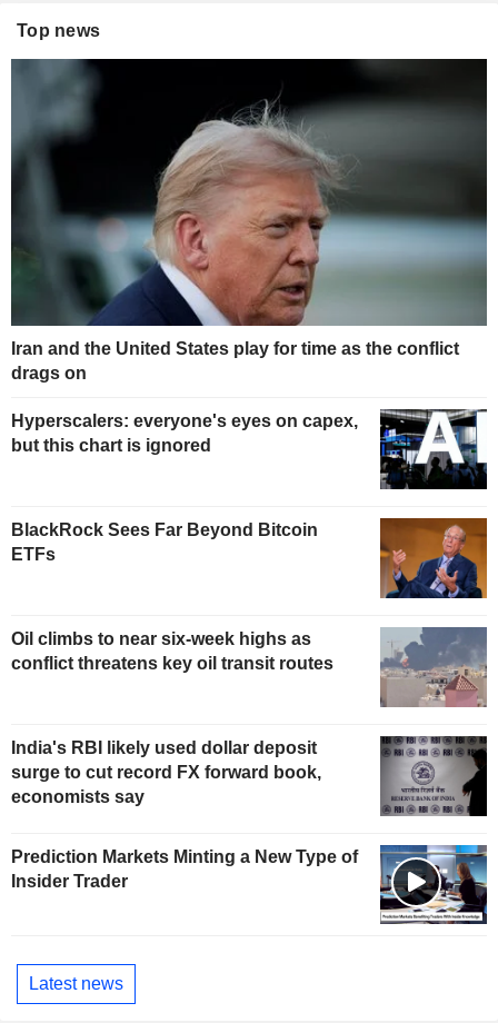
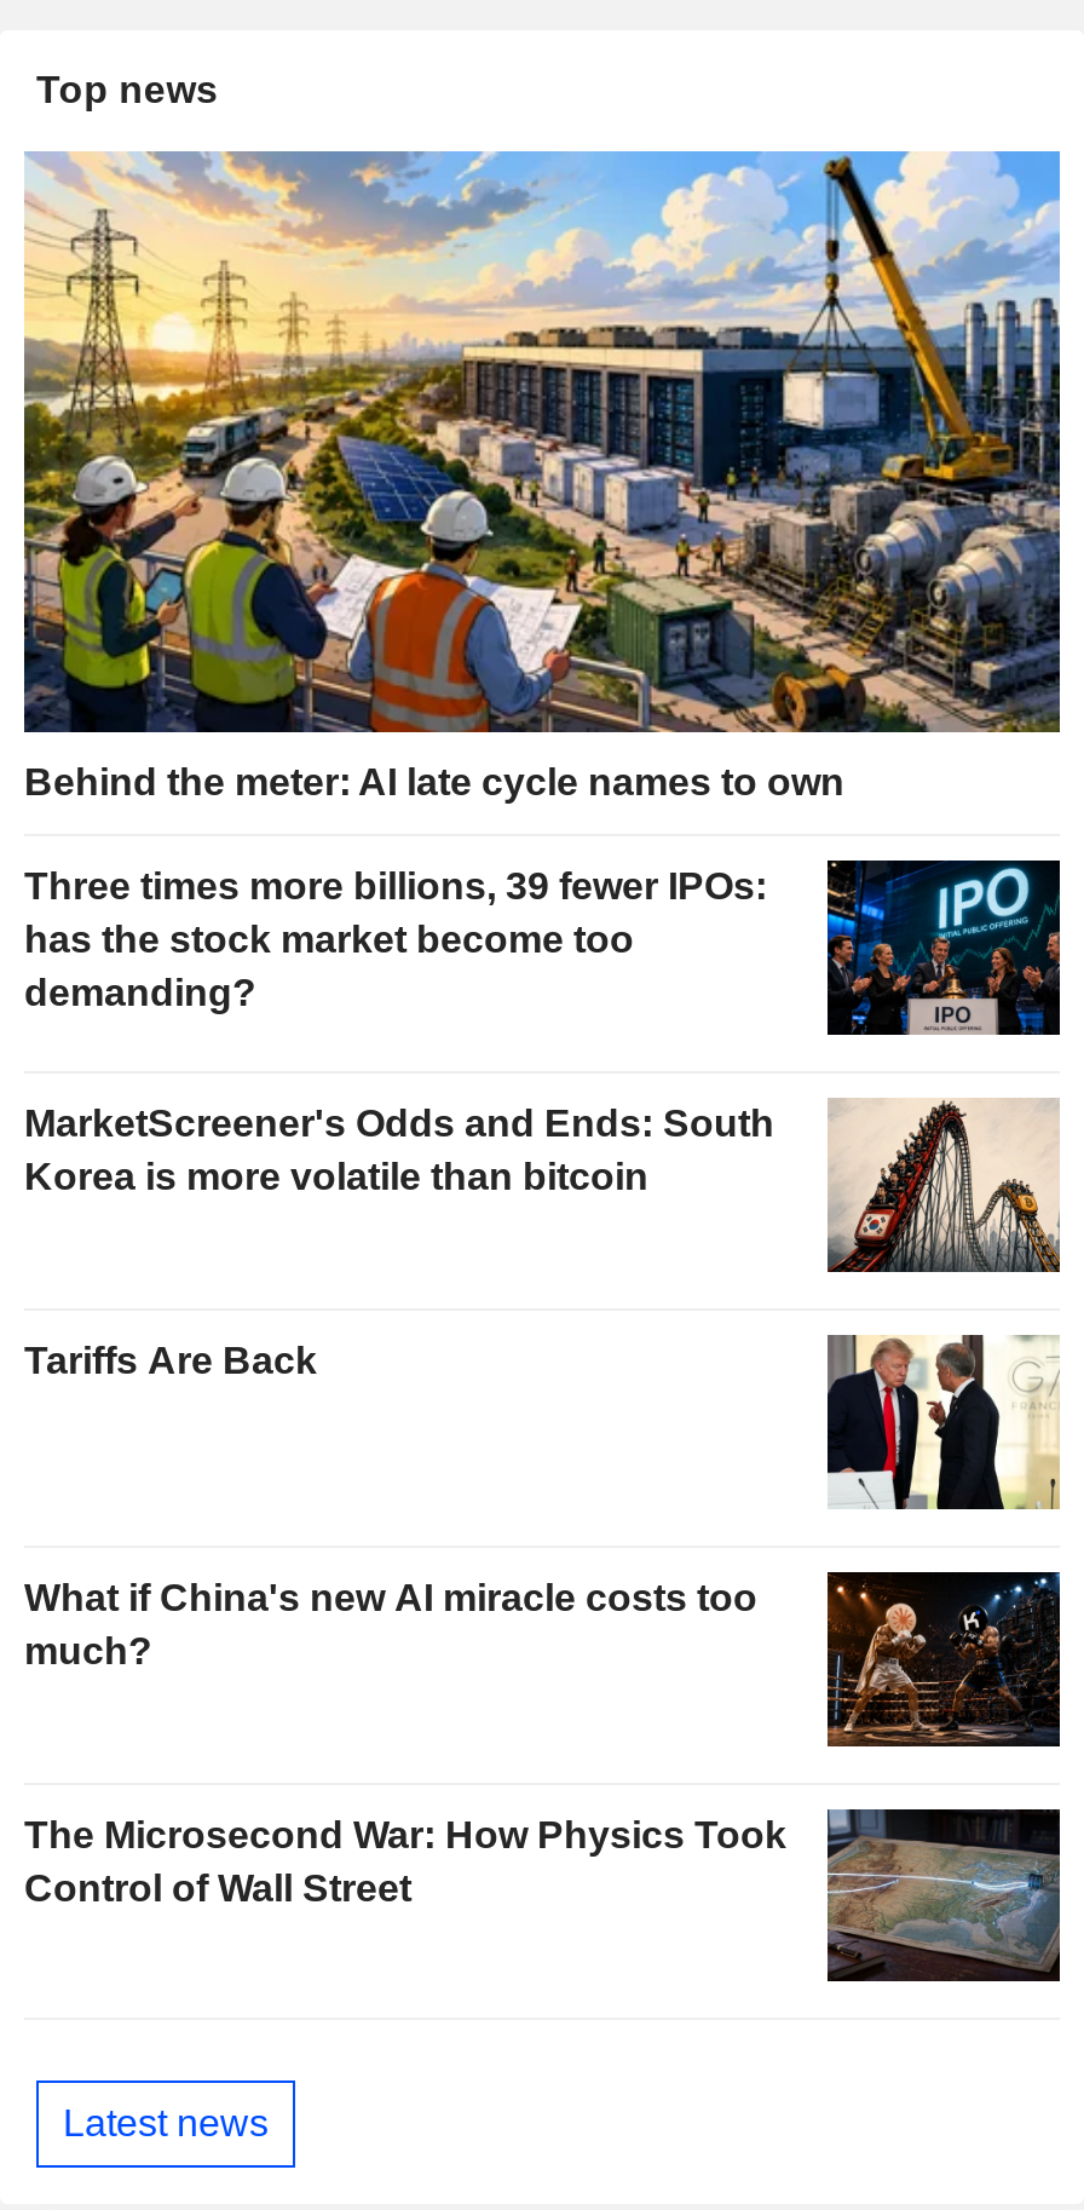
- [image]
- Iran and the United States play for time as the conflict
- drags on
+ [image]
+ Behind the meter: AI late cycle names to own

- [image]
- Hyperscalers: everyone's eyes on capex,
- but this chart is ignored
+ [image]
+ Three times more billions, 39 fewer IPOs:
+ has the stock market become too
+ demanding?

- [image]
+ [image]

- BlackRock Sees Far Beyond Bitcoin
- ETFs
+ MarketScreener's Odds and Ends: South
+ Korea is more volatile than bitcoin

- [image]
+ [image]

- Oil climbs to near six-week highs as
- conflict threatens key oil transit routes
+ Tariffs Are Back

- [image]
+ [image]

- India's RBI likely used dollar deposit
- surge to cut record FX forward book,
- economists say
+ What if China's new AI miracle costs too
+ much?

- [image]
- Prediction Markets Minting a New Type of
- Insider Trader
+ [image]
+ The Microsecond War: How Physics Took
+ Control of Wall Street
